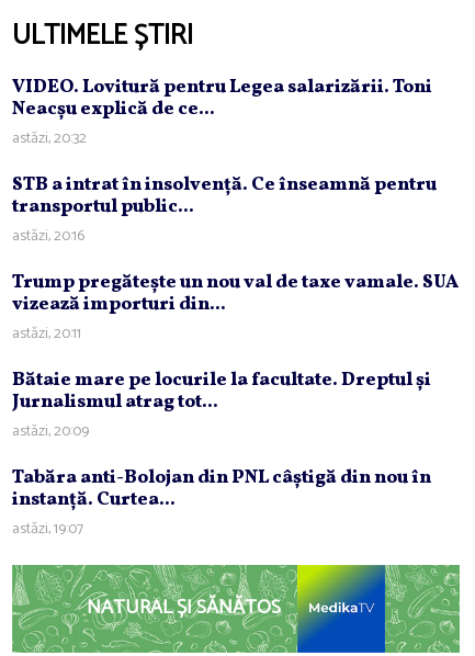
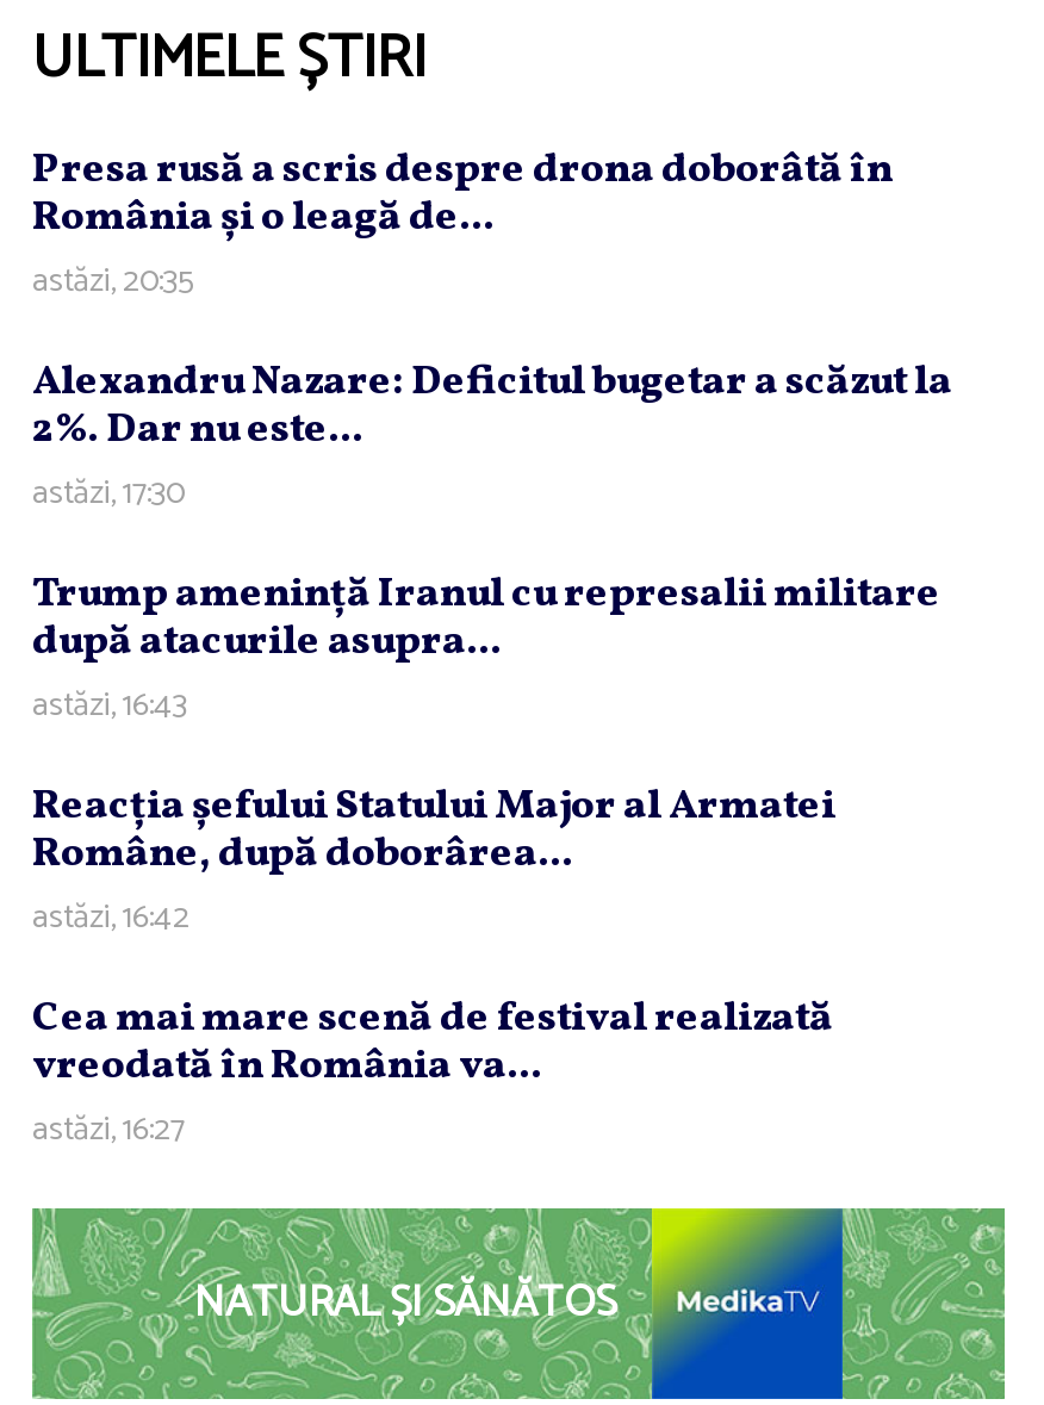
- VIDEO. Lovitură pentru Legea salarizării. Toni
- Neacşu explică de ce...
- astăzi, 20:32
+ Presa rusă a scris despre drona doborâtă în
+ România şi o leagă de...
+ astăzi, 20:35

- STB a intrat în insolvenţă. Ce înseamnă pentru
- transportul public...
- astăzi, 20:16
+ Alexandru Nazare: Deficitul bugetar a scăzut la
+ 2%. Dar nu este...
+ astăzi, 17:30

- Trump pregăteşte un nou val de taxe vamale. SUA
- vizează importuri din...
- astăzi, 20:11
+ Trump ameninţă Iranul cu represalii militare
+ după atacurile asupra...
+ astăzi, 16:43

- Bătaie mare pe locurile la facultate. Dreptul şi
- Jurnalismul atrag tot...
- astăzi, 20:09
+ Reacţia şefului Statului Major al Armatei
+ Române, după doborârea...
+ astăzi, 16:42

- Tabăra anti-Bolojan din PNL câştigă din nou în
- instanţă. Curtea...
- astăzi, 19:07
+ Cea mai mare scenă de festival realizată
+ vreodată în România va...
+ astăzi, 16:27
